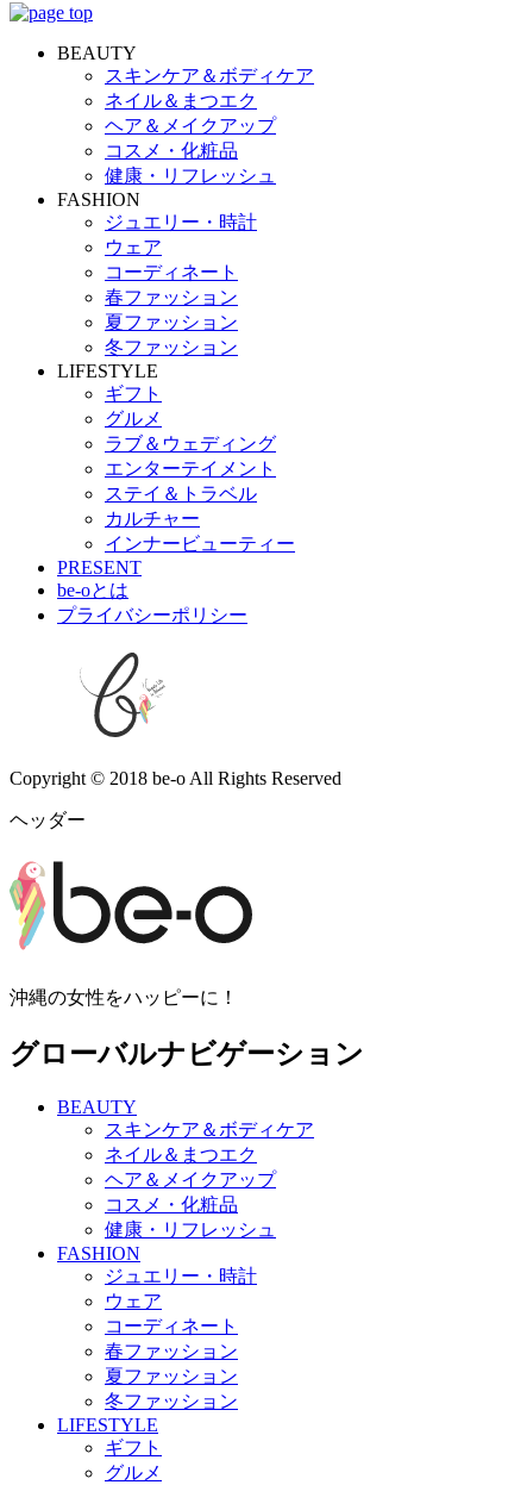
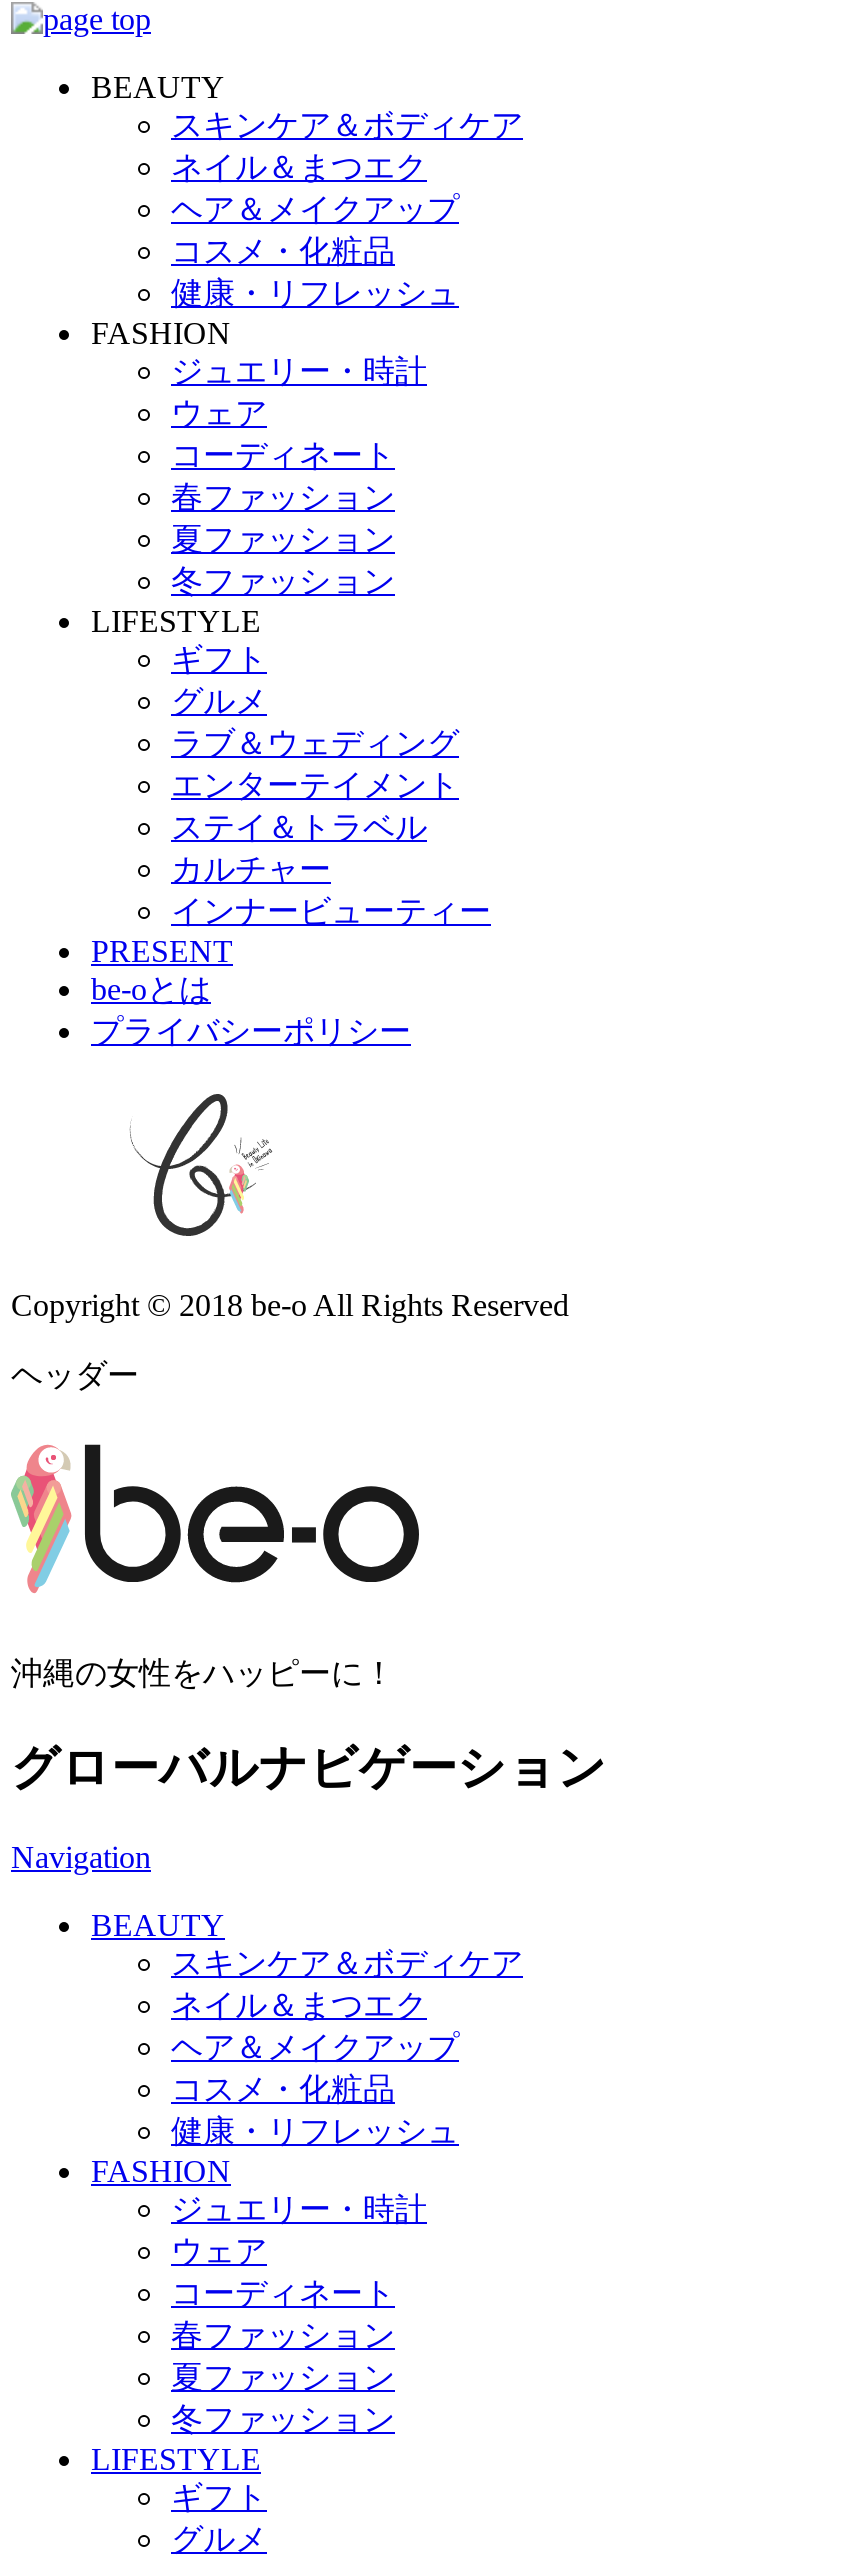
+ Navigation
